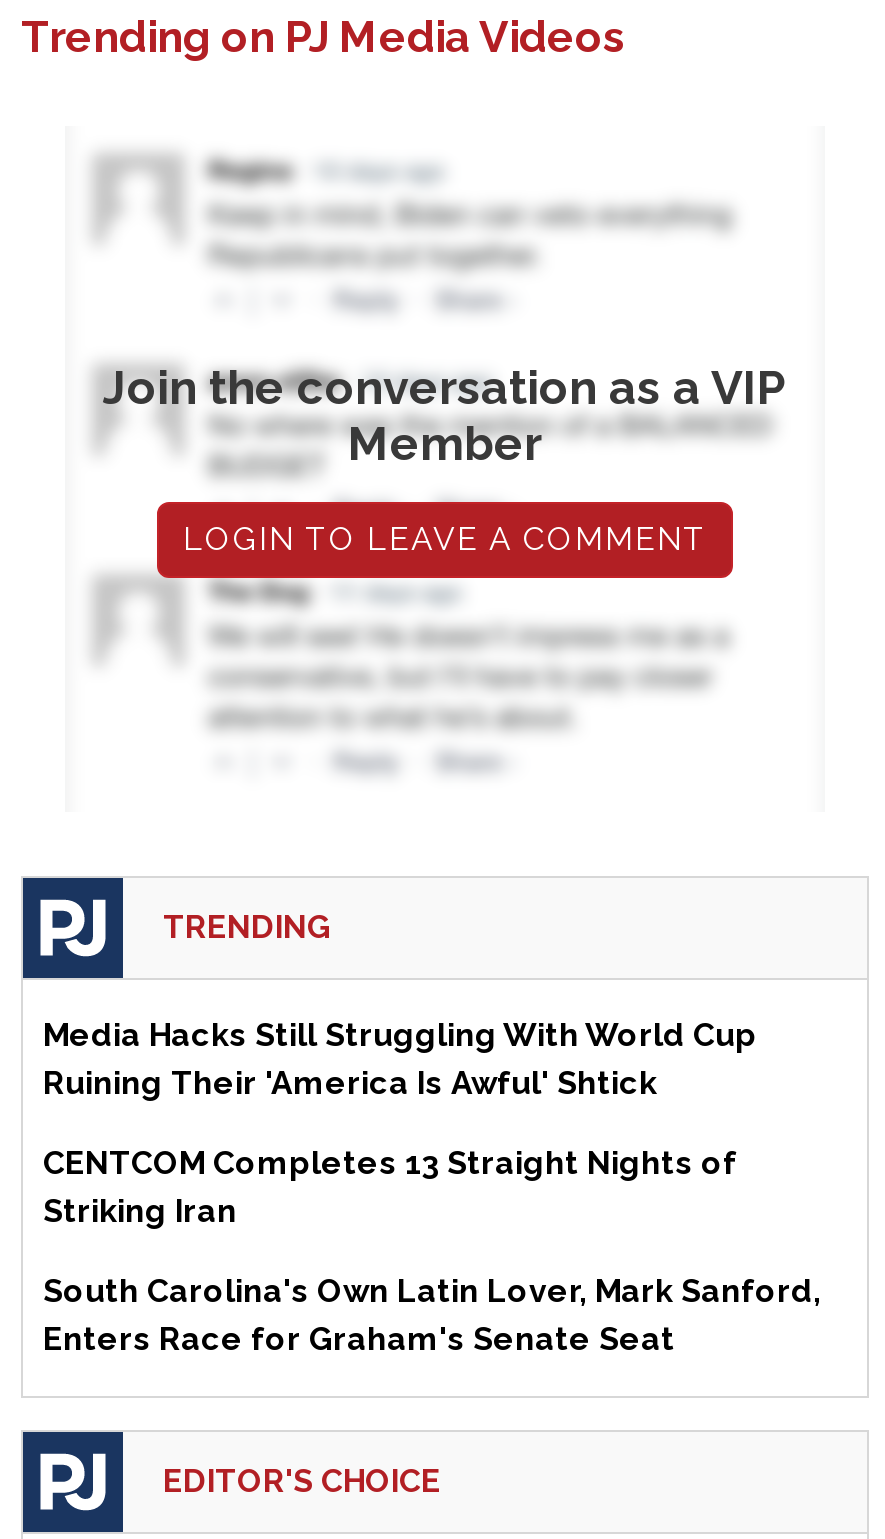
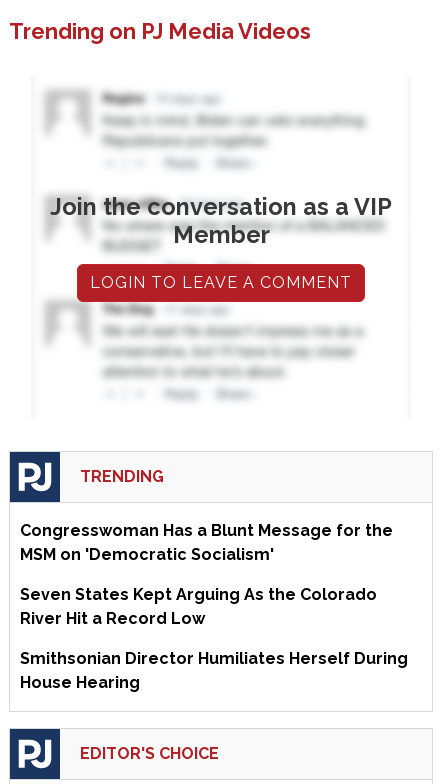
- Media Hacks Still Struggling With World Cup
- Ruining Their 'America Is Awful' Shtick
+ Congresswoman Has a Blunt Message for the
+ MSM on 'Democratic Socialism'

- CENTCOM Completes 13 Straight Nights of
- Striking Iran
+ Seven States Kept Arguing As the Colorado
+ River Hit a Record Low

- South Carolina's Own Latin Lover, Mark Sanford,
- Enters Race for Graham's Senate Seat
+ Smithsonian Director Humiliates Herself During
+ House Hearing
